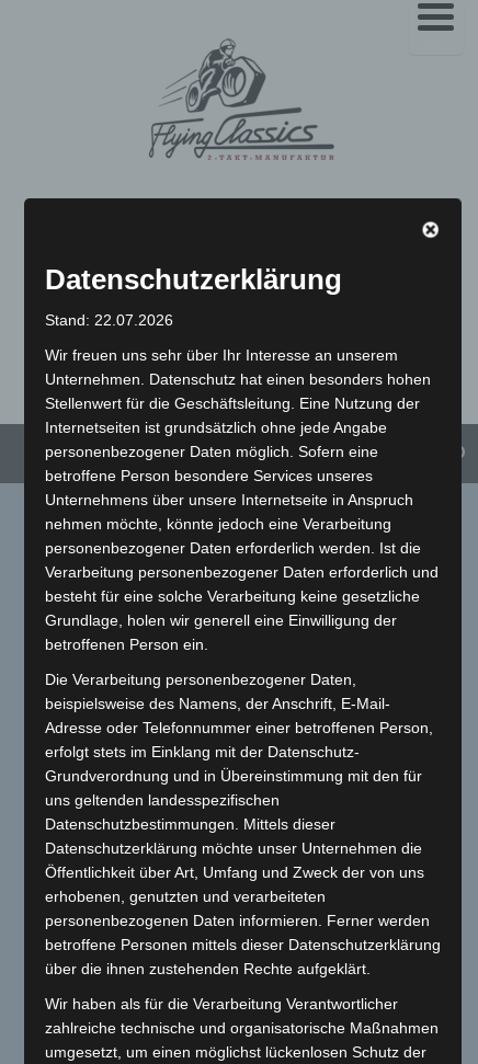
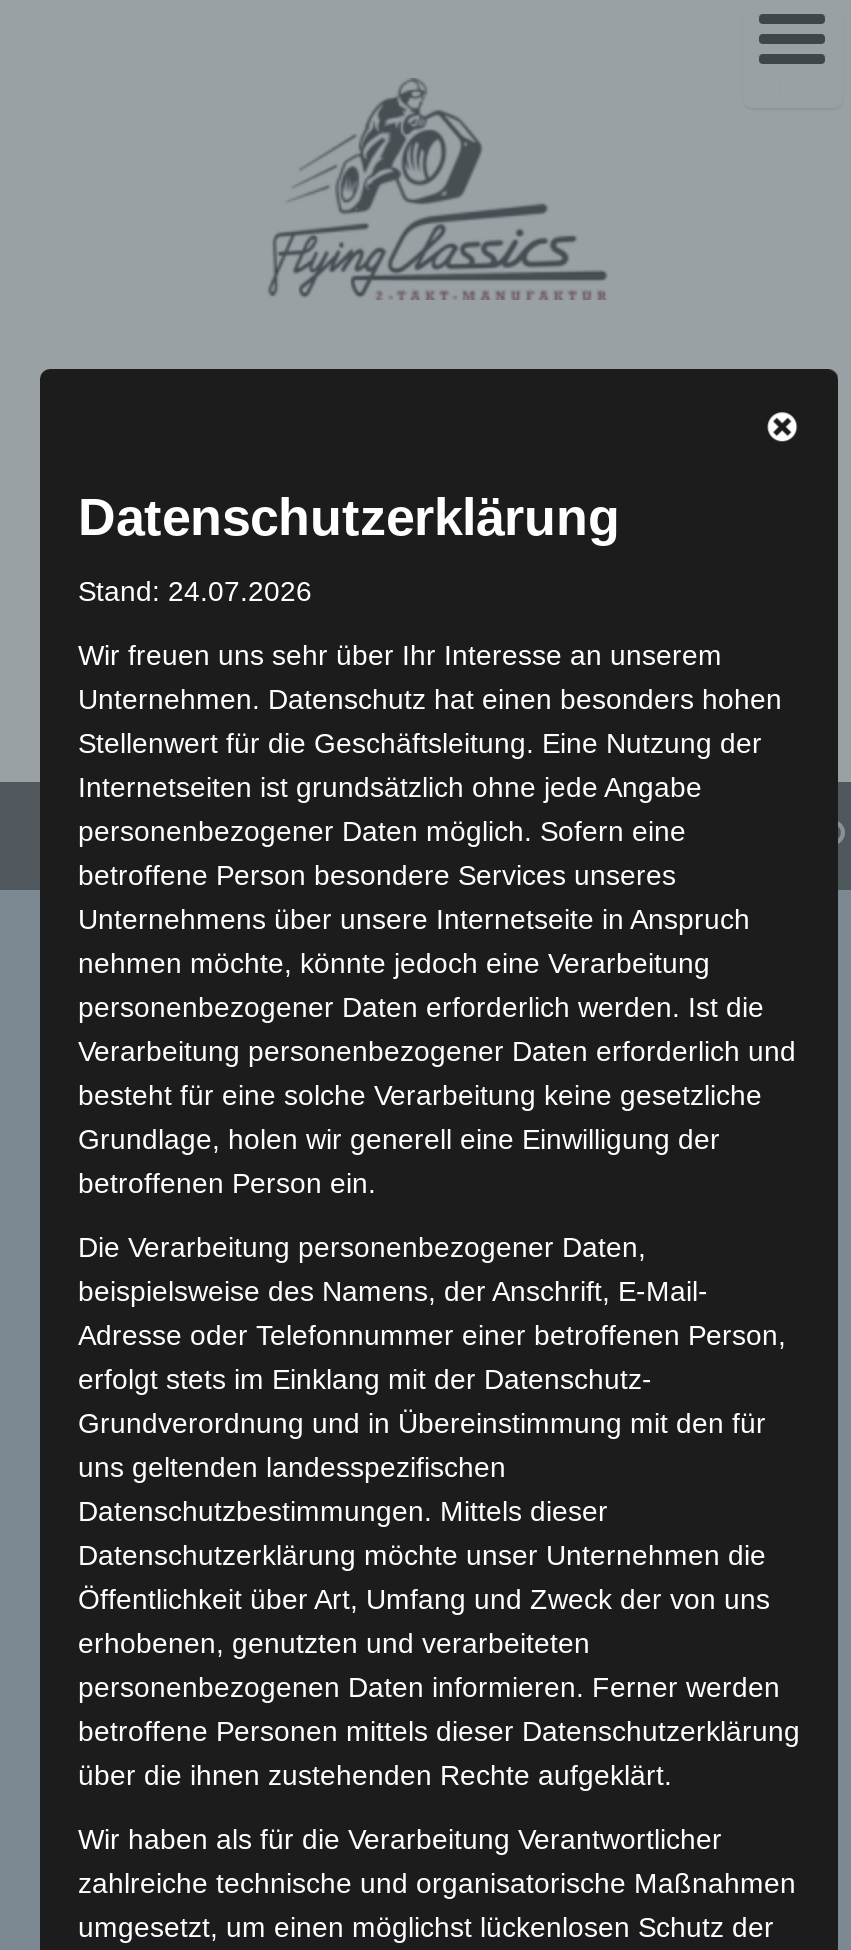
- Stand: 22.07.2026
+ Stand: 24.07.2026
